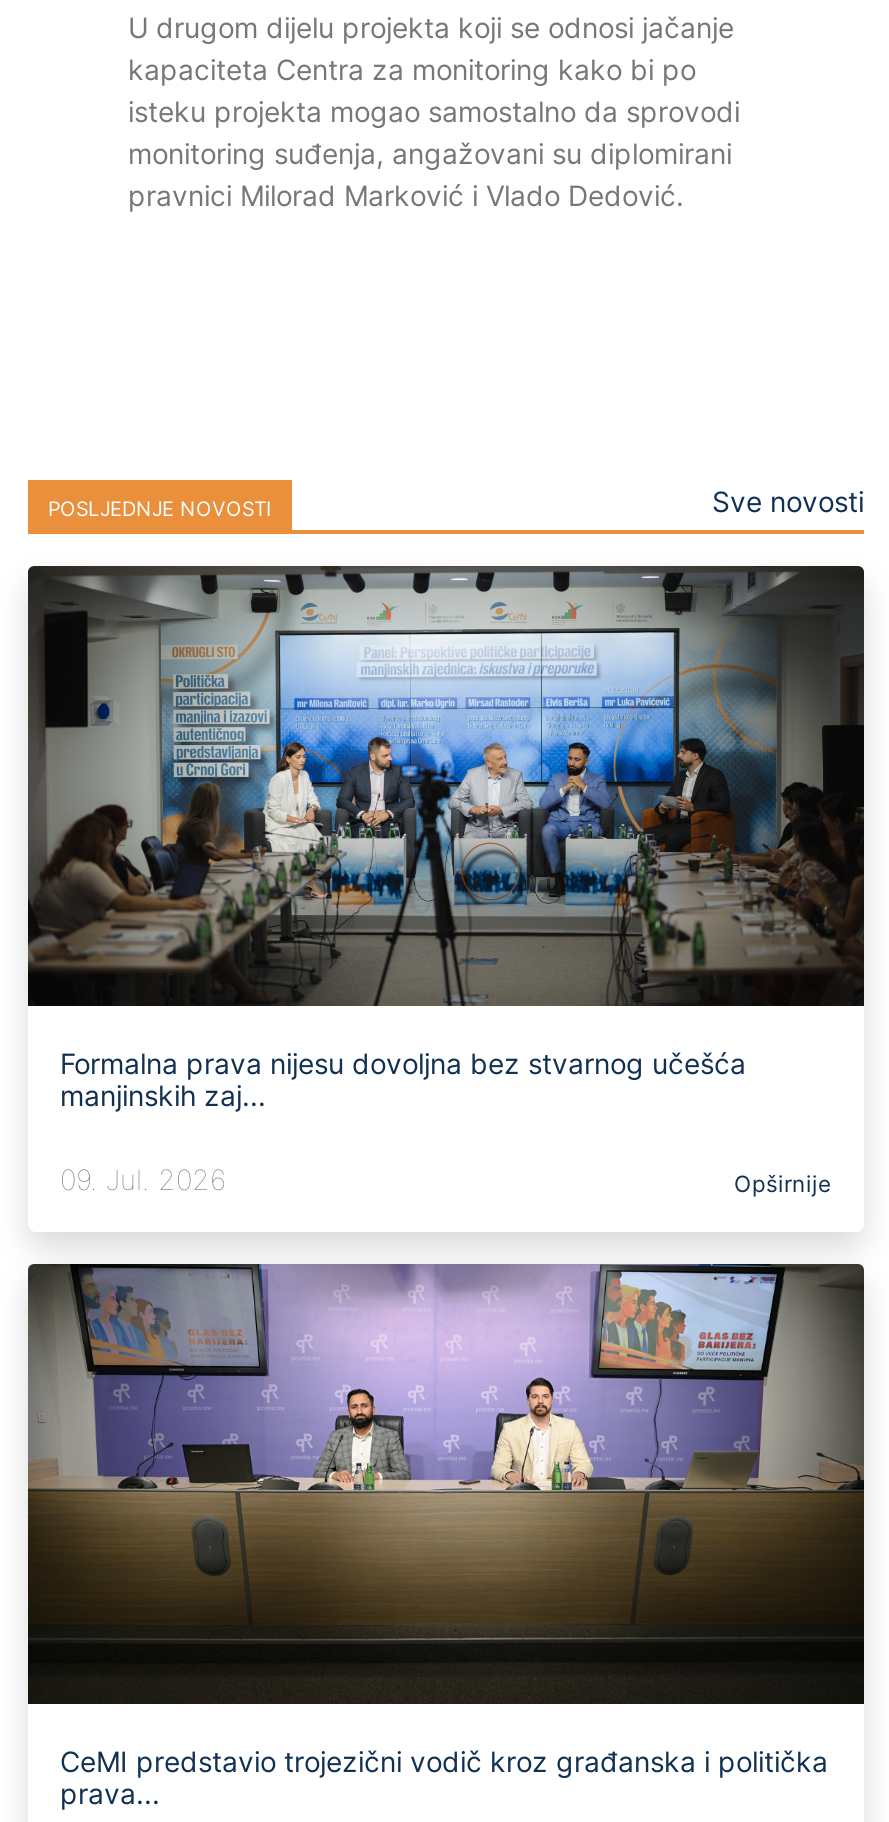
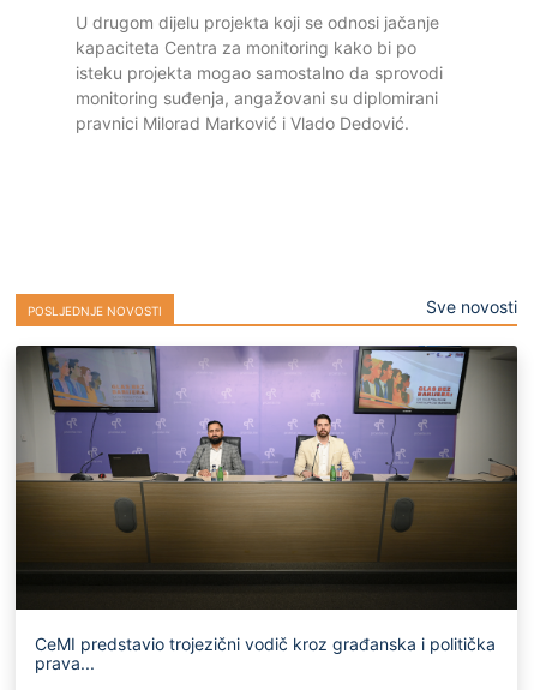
- [image]
- Formalna prava nijesu dovoljna bez stvarnog učešća
- manjinskih zaj...
- 09. Jul. 2026
- Opširnije
